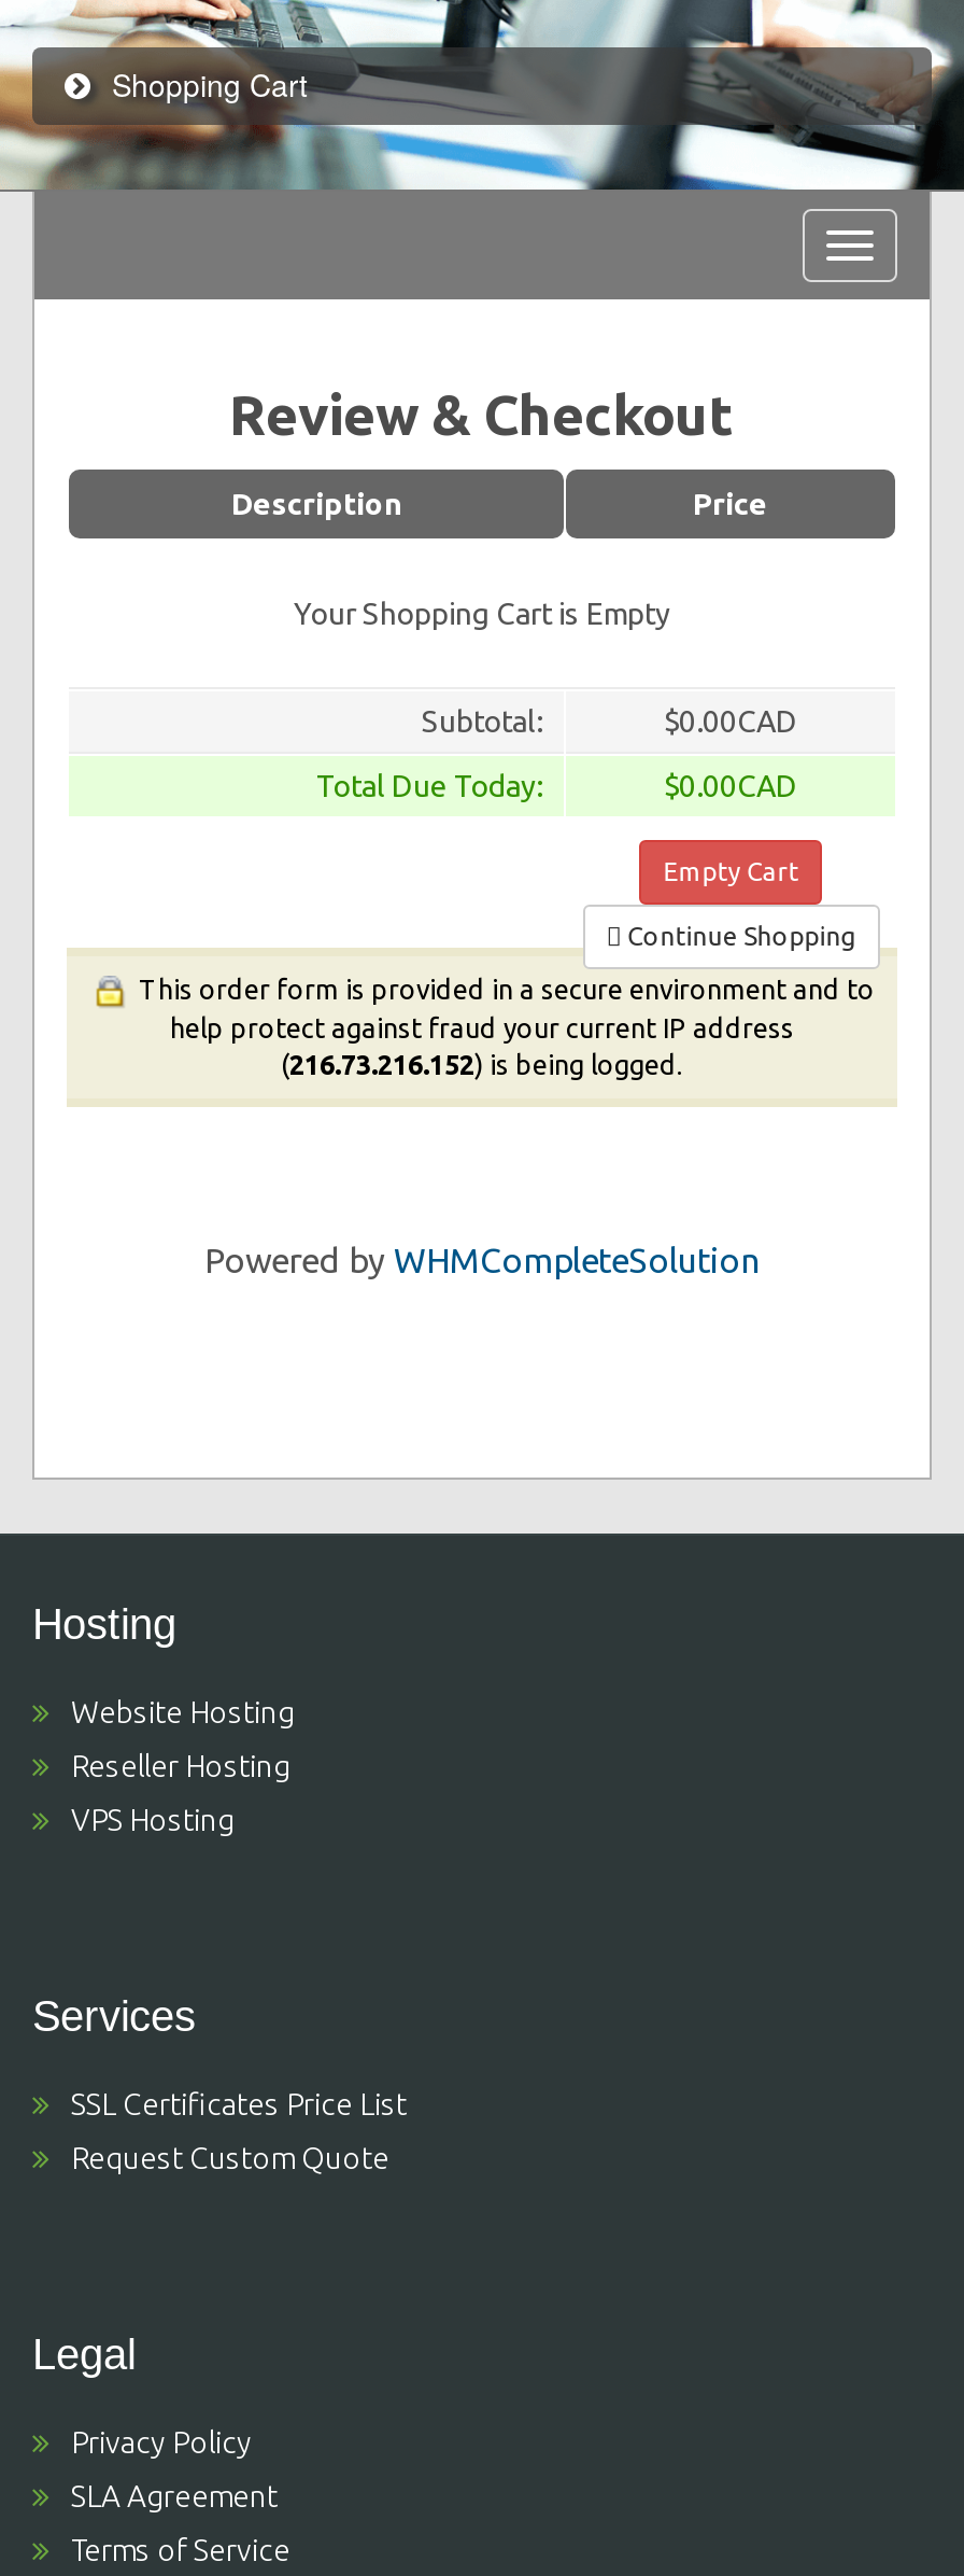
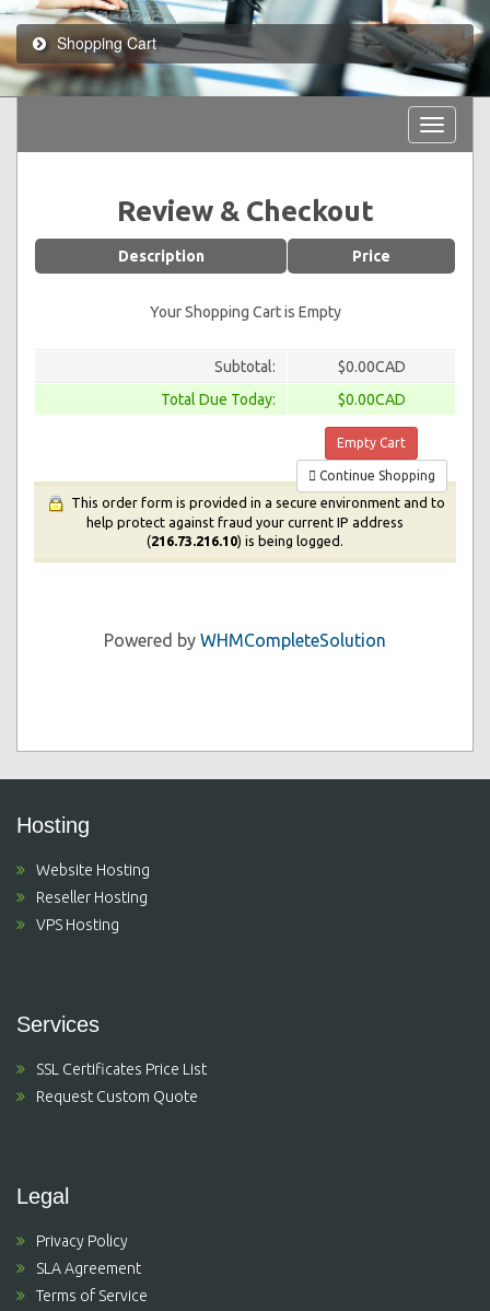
- (216.73.216.152) is being logged.
+ (216.73.216.10) is being logged.
